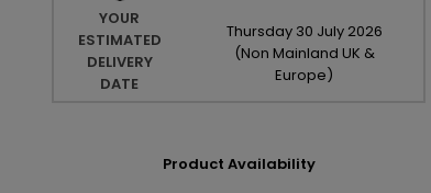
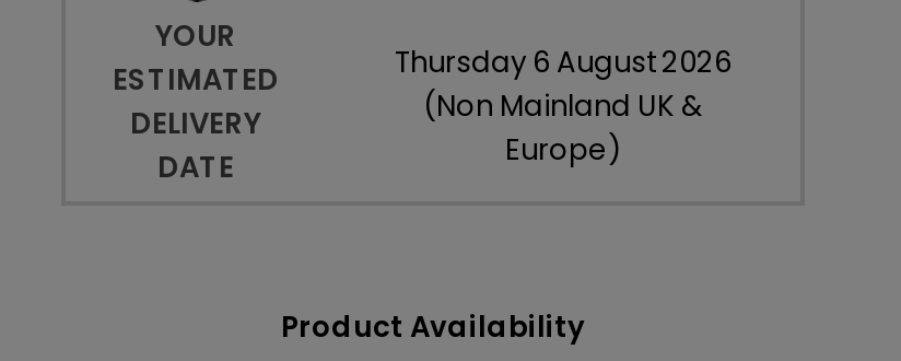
- Thursday 30 July 2026
+ Thursday 6 August 2026
